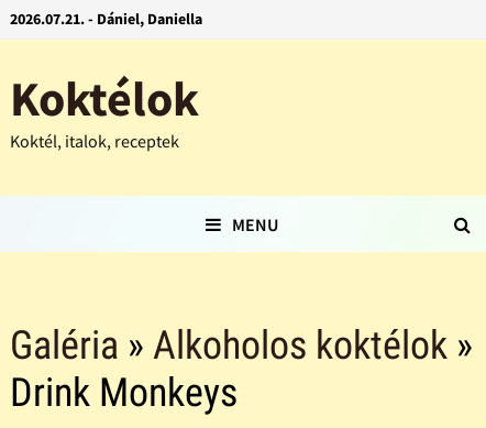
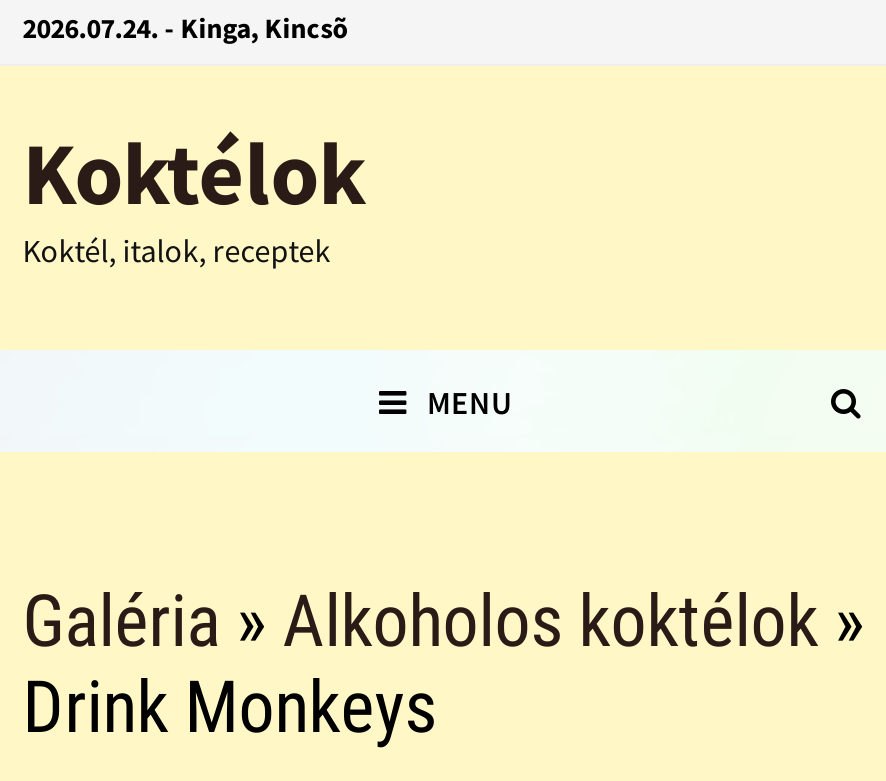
- 2026.07.21. - Dániel, Daniella
+ 2026.07.24. - Kinga, Kincsõ
